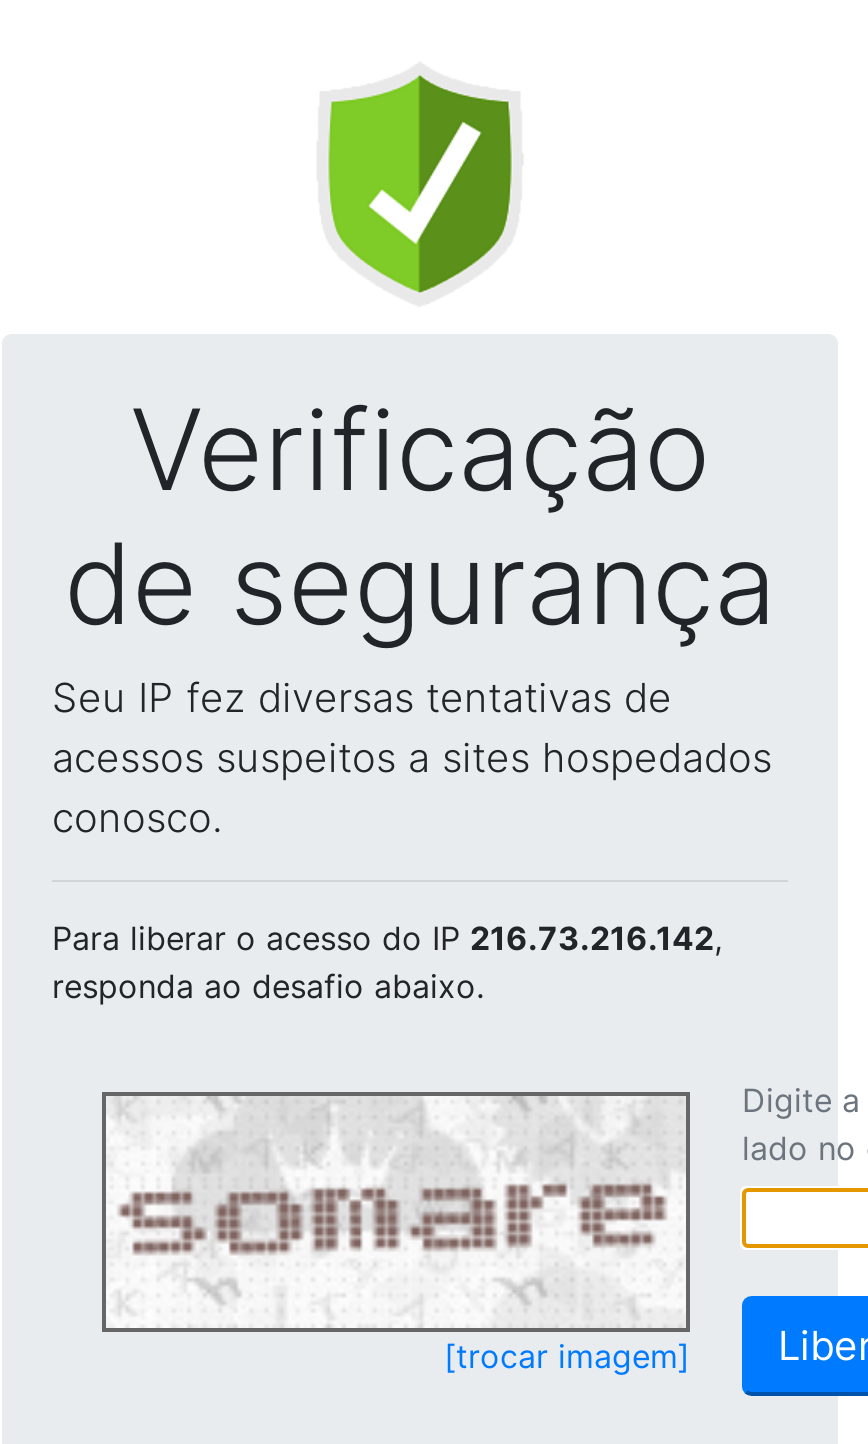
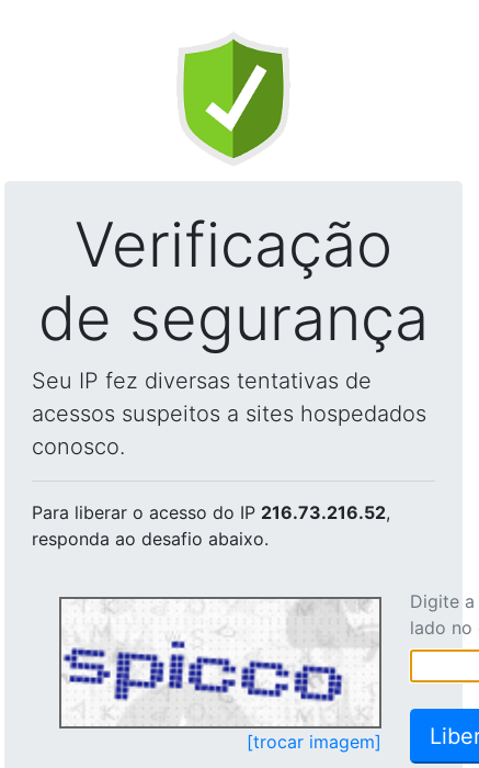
- Para liberar o acesso do IP 216.73.216.142,
+ Para liberar o acesso do IP 216.73.216.52,

- [image]
+ [image]
